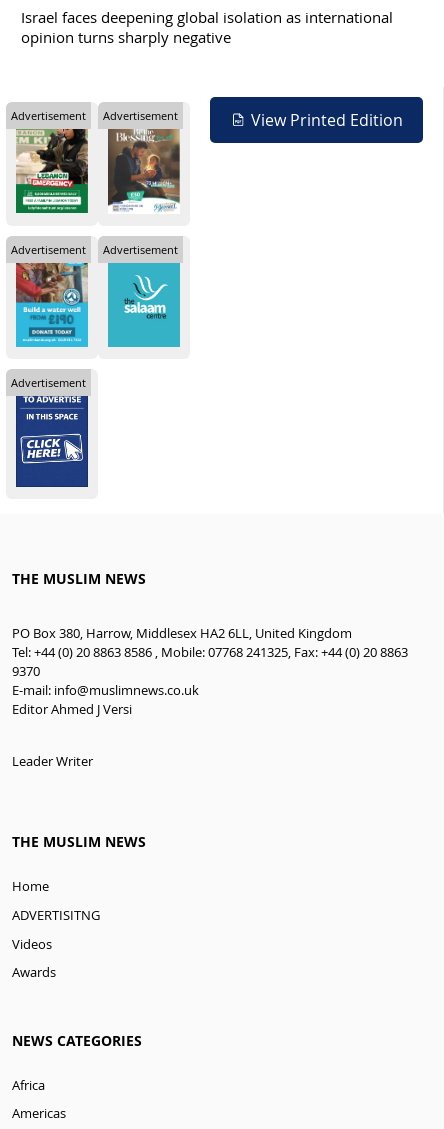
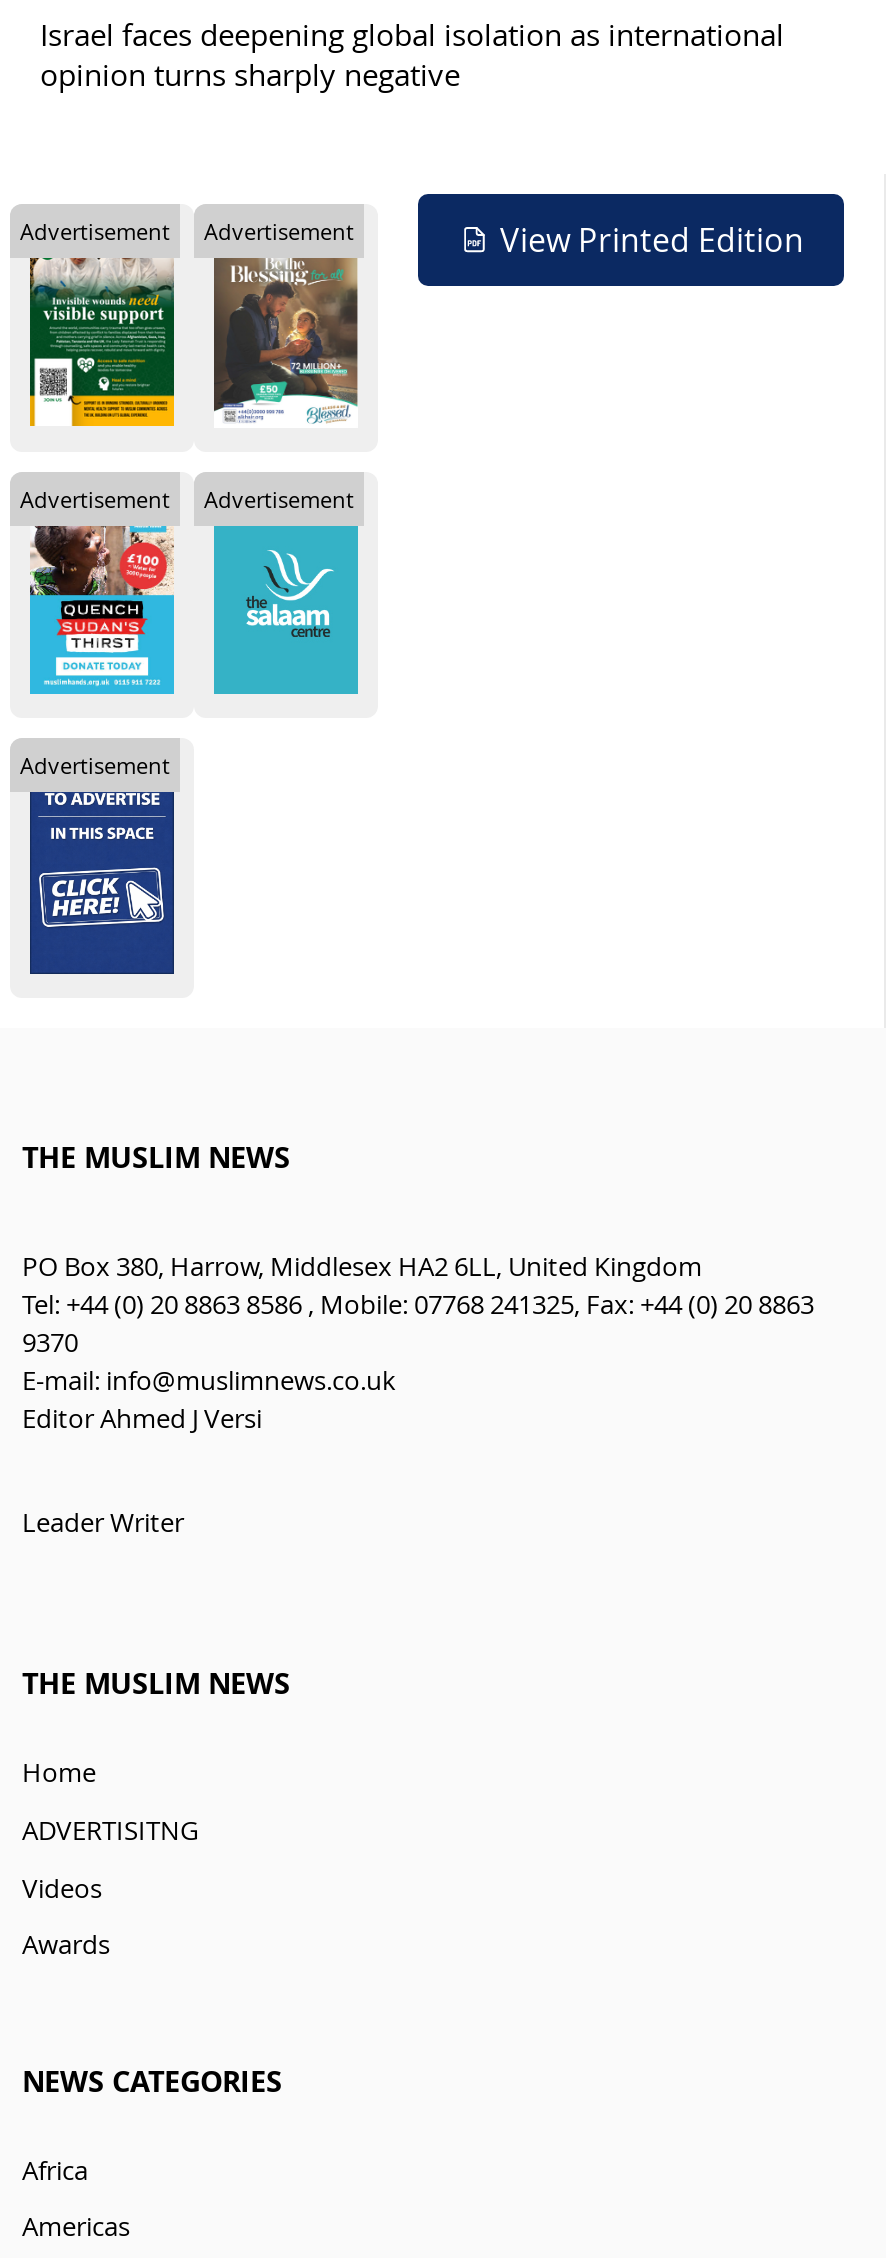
- [image]
+ [image]

- [image]
+ [image]
